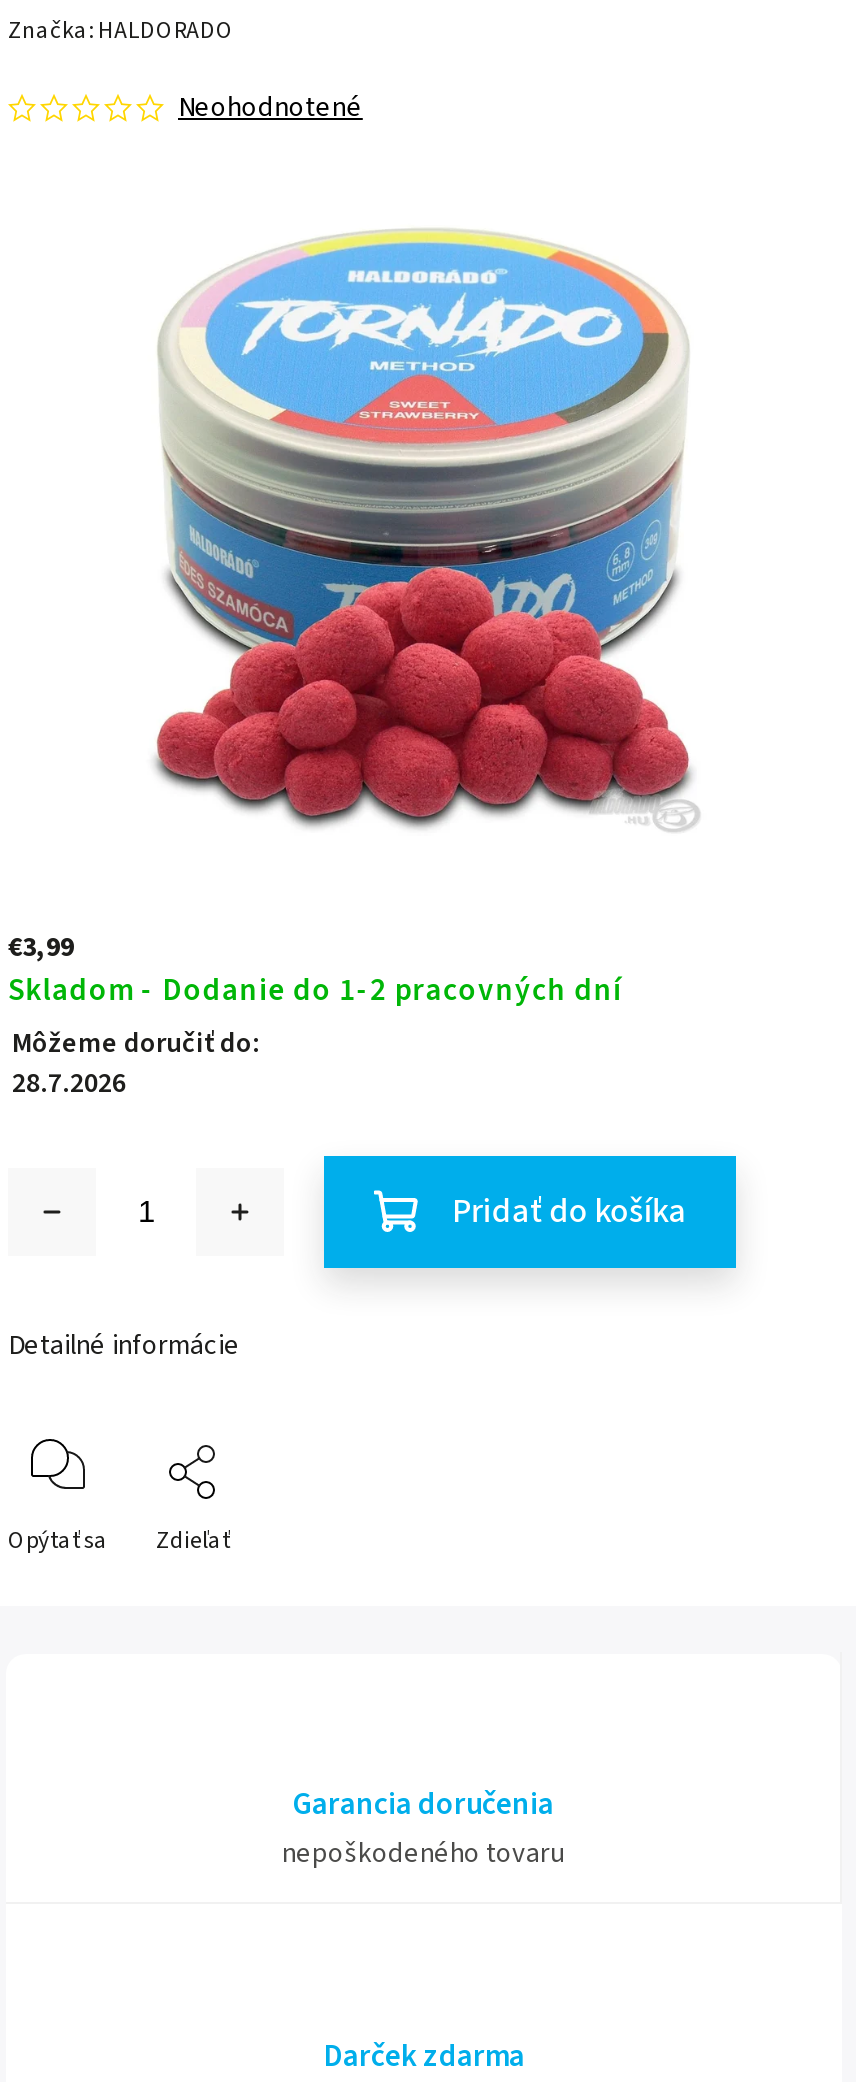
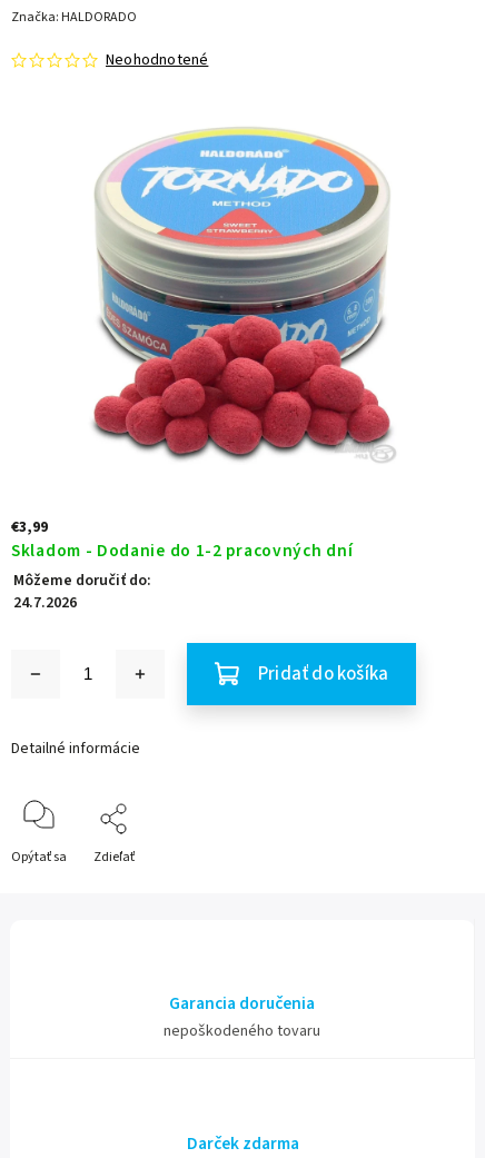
- 28.7.2026
+ 24.7.2026
